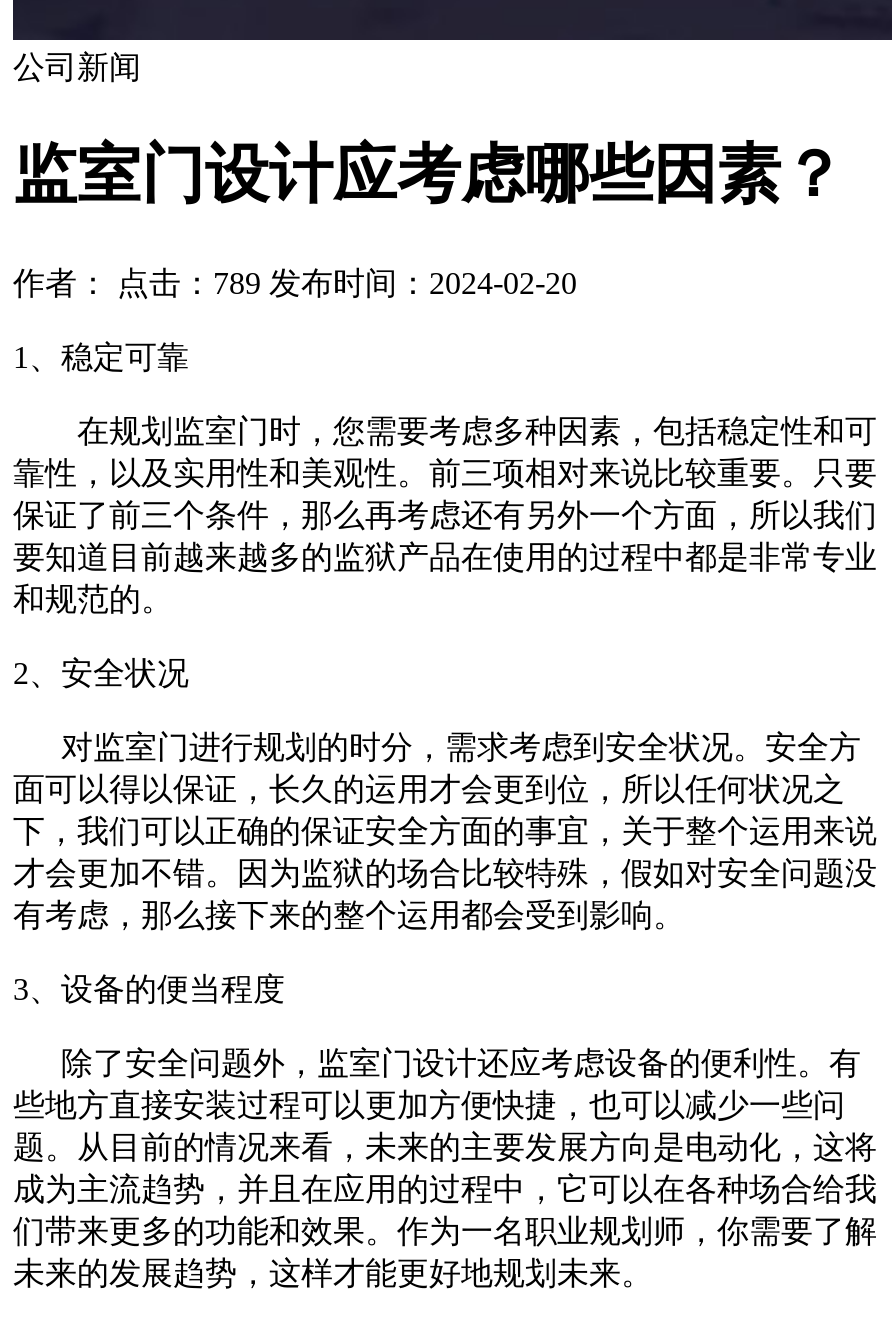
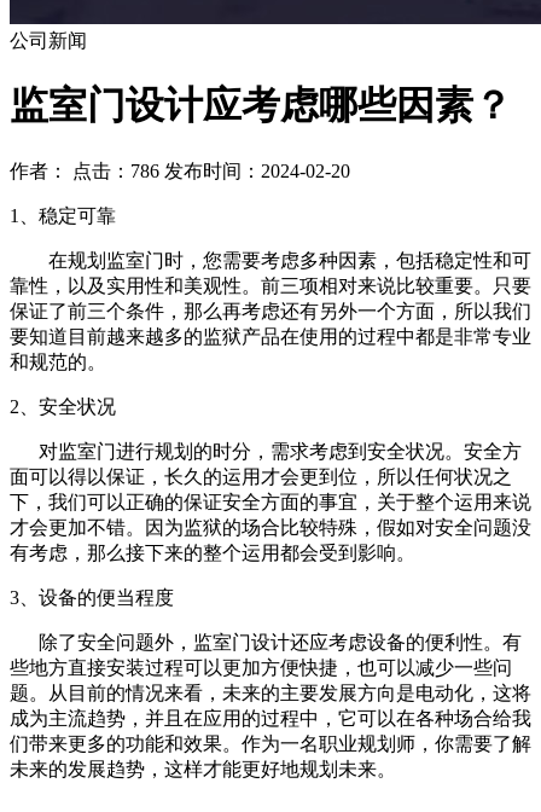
- 作者： 点击：789 发布时间：2024-02-20
+ 作者： 点击：786 发布时间：2024-02-20
